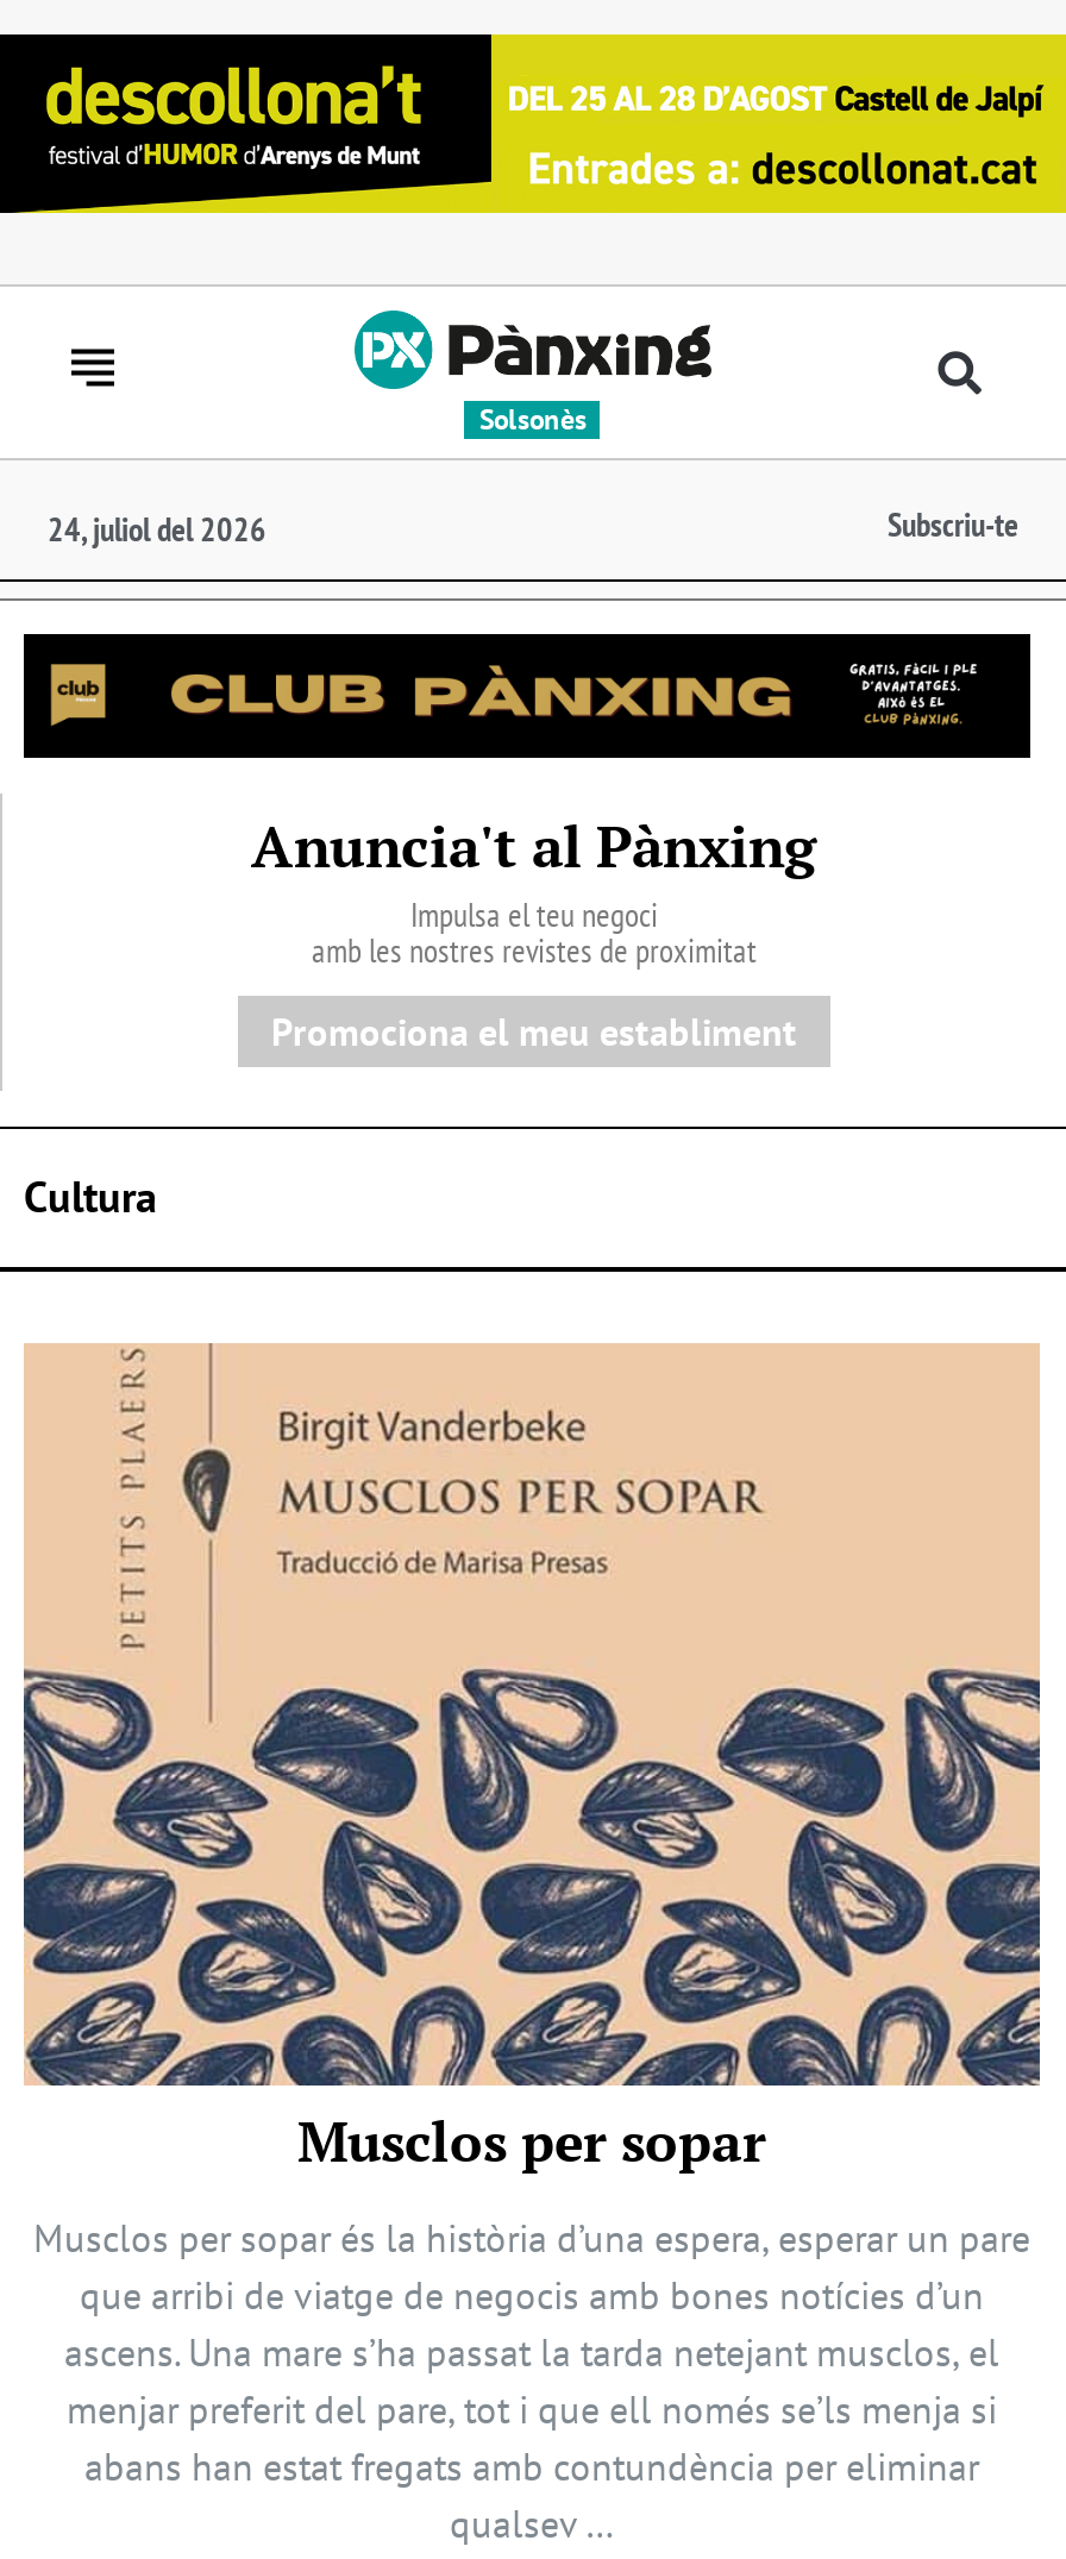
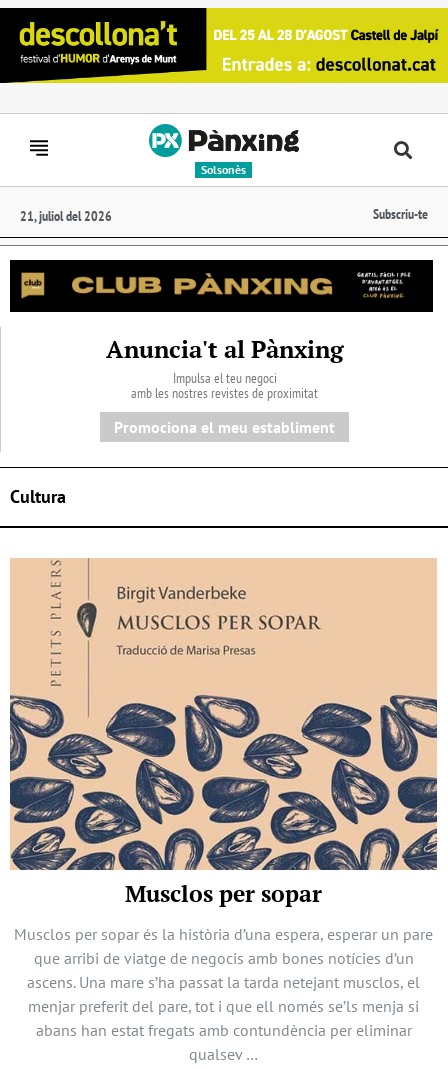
- 24, juliol del 2026
+ 21, juliol del 2026
